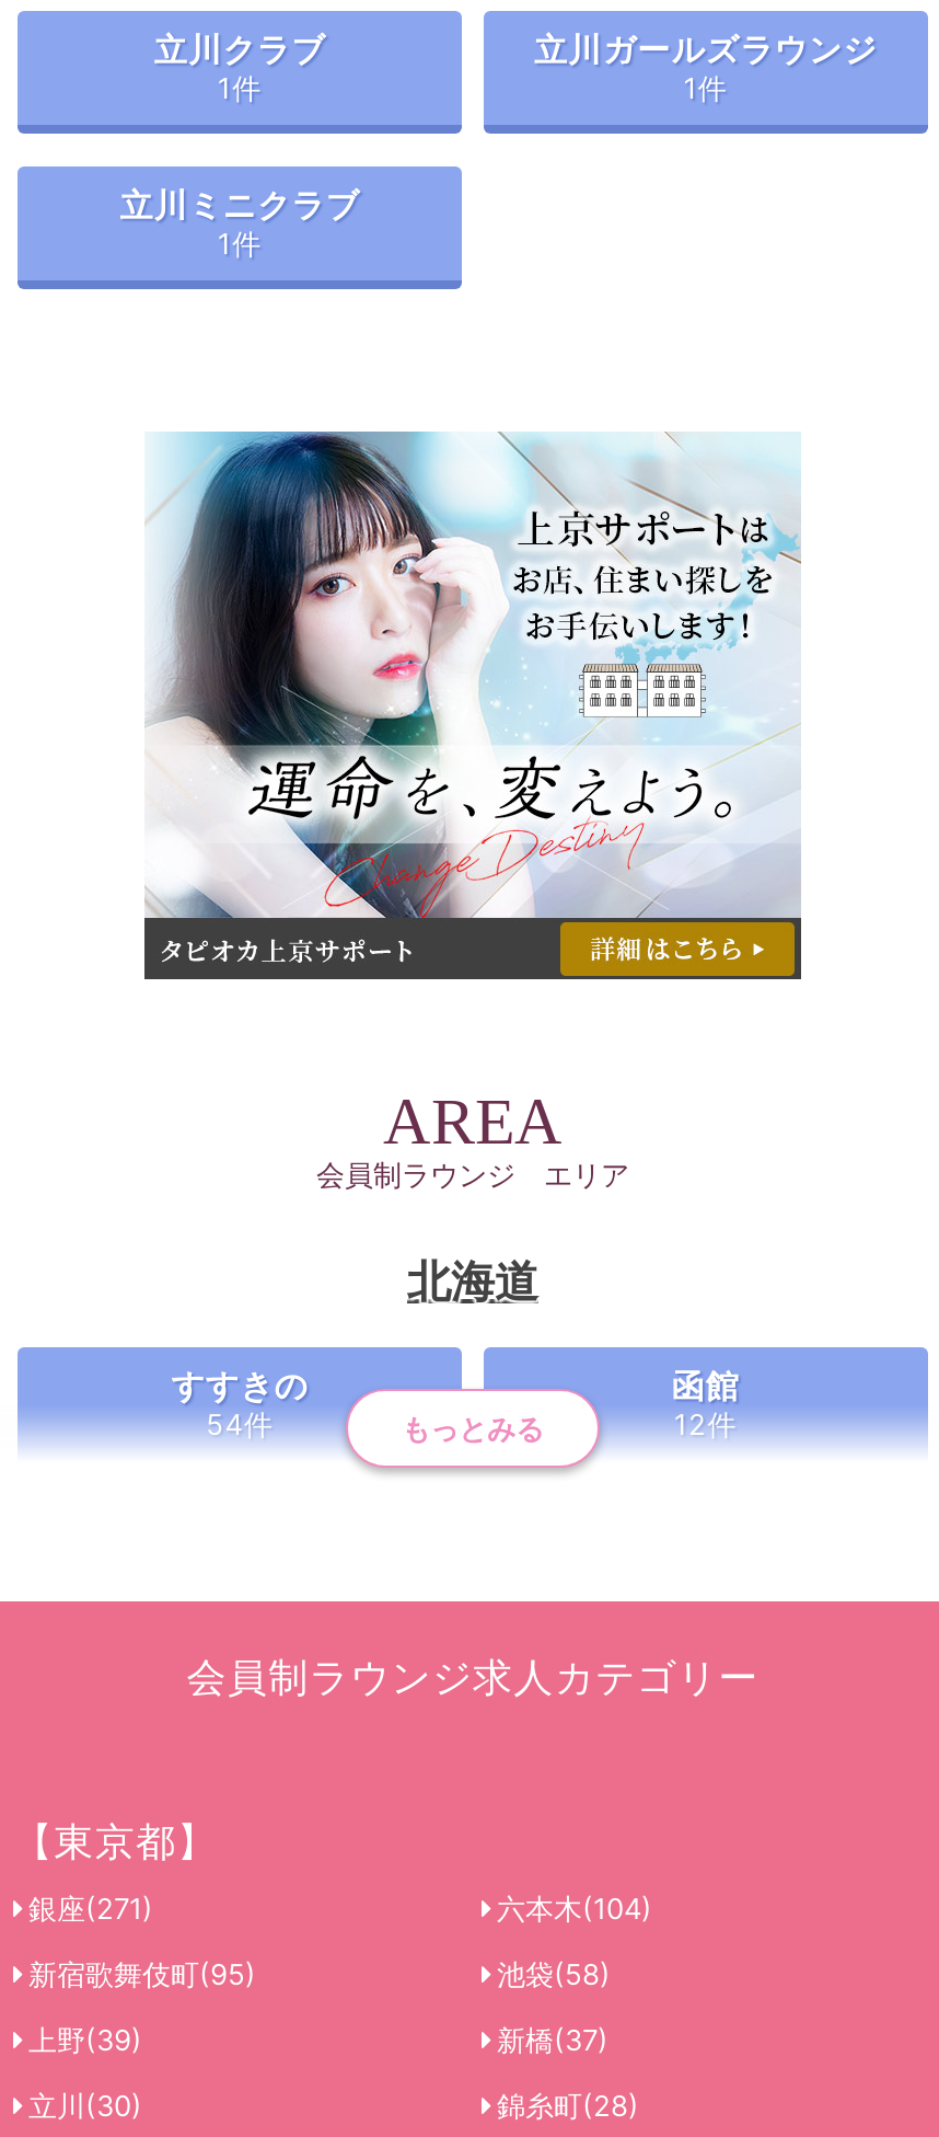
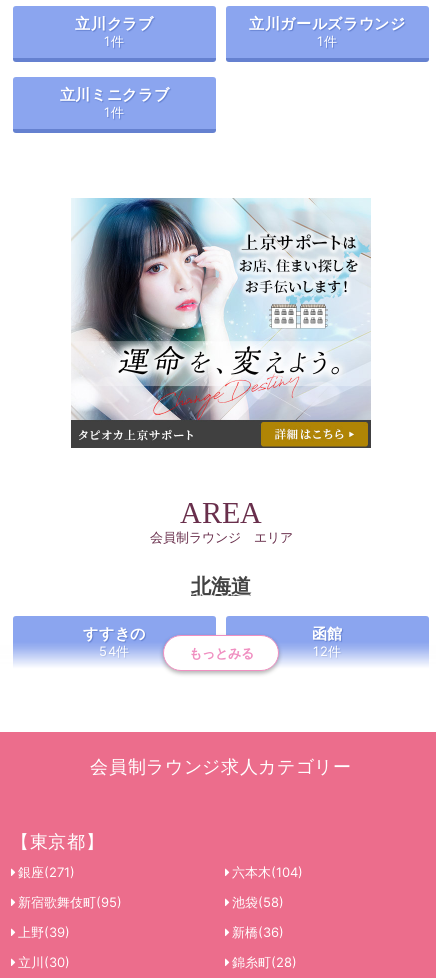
- 新橋(37)
+ 新橋(36)
